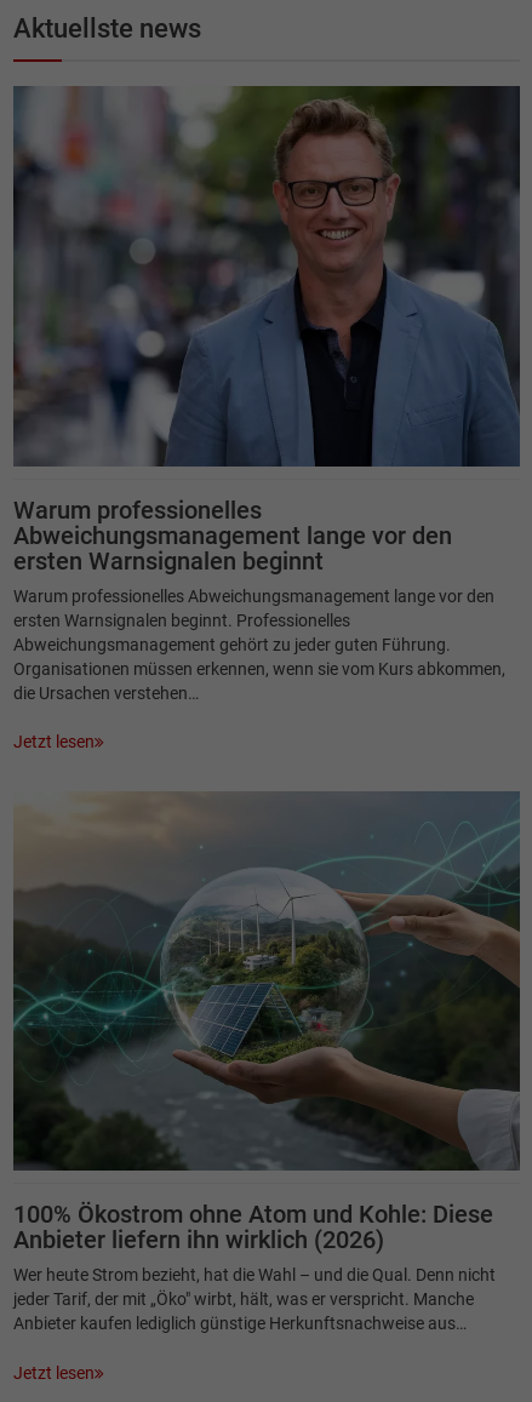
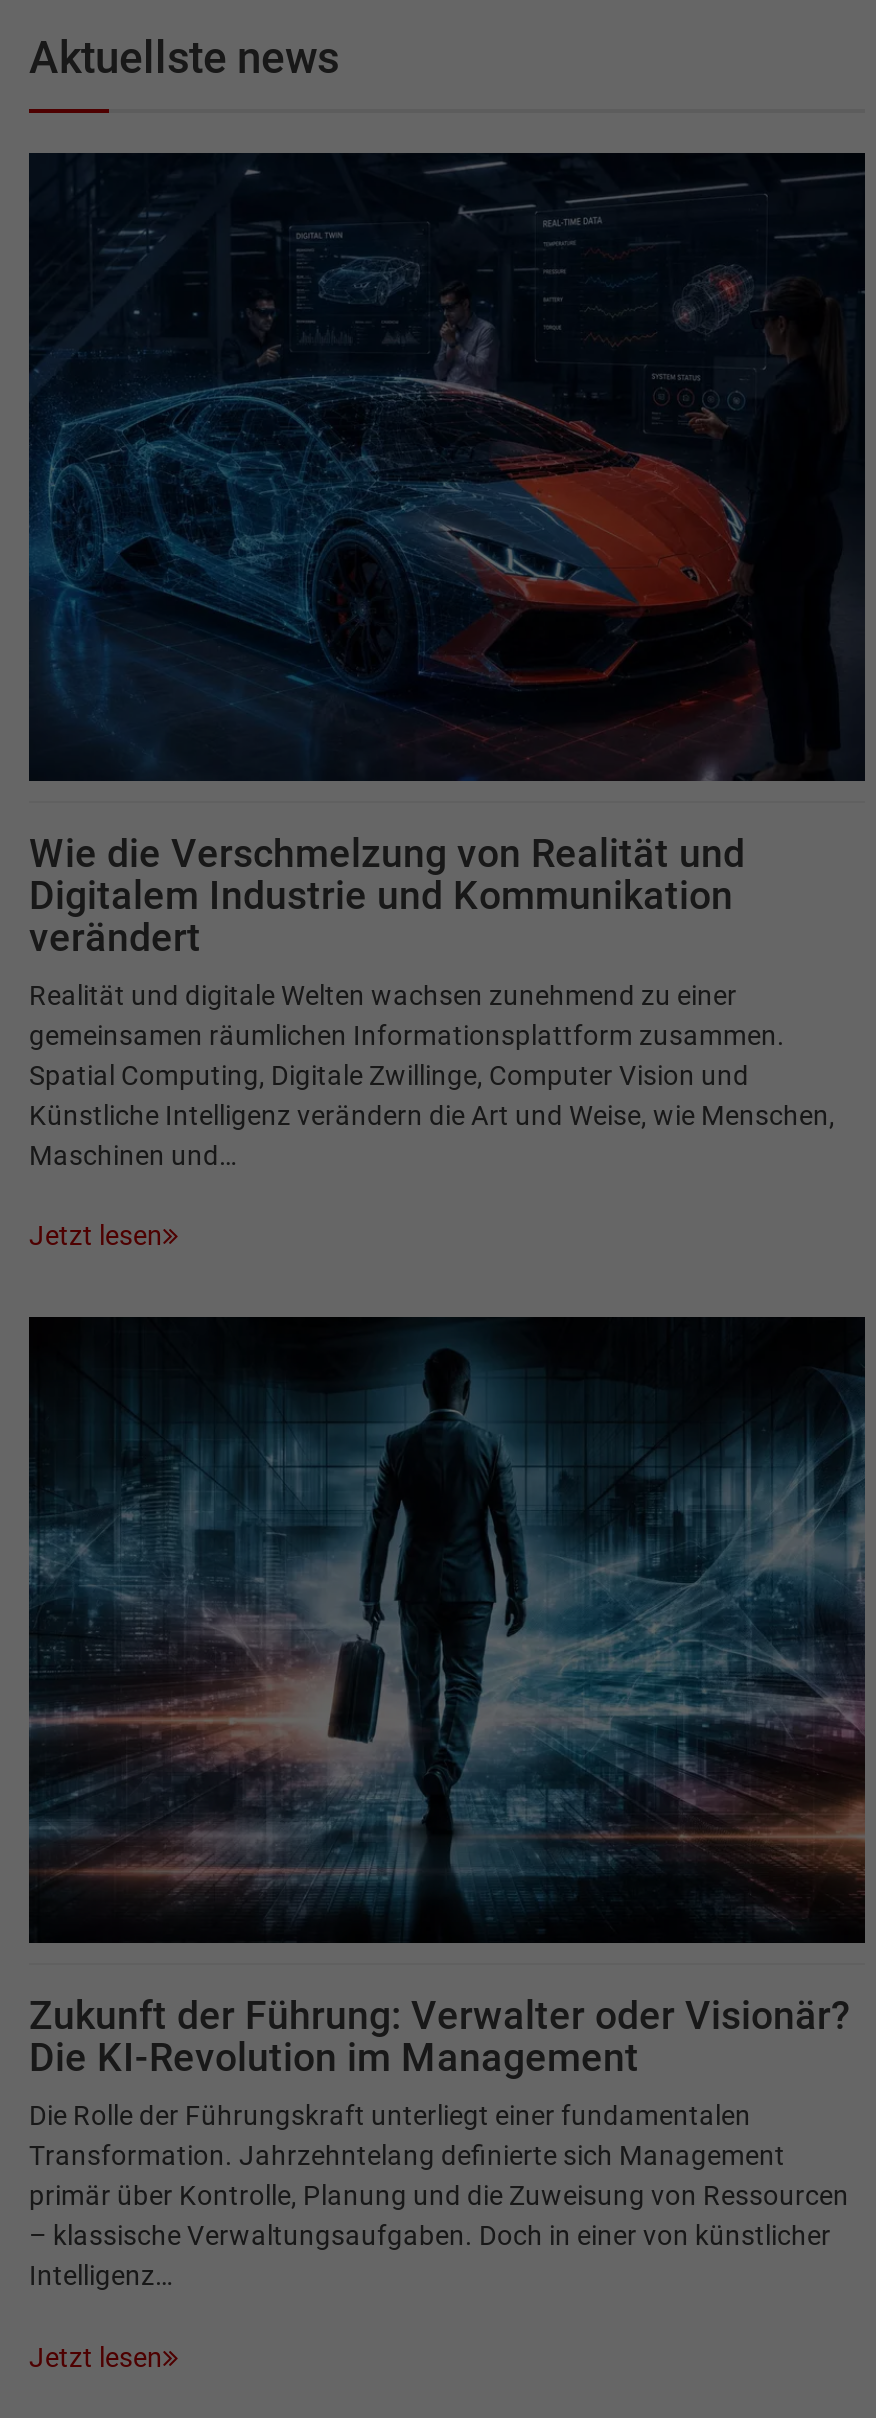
- [image]
- Warum professionelles
- Abweichungsmanagement lange vor den
- ersten Warnsignalen beginnt
- Warum professionelles Abweichungsmanagement lange vor den
- ersten Warnsignalen beginnt. Professionelles
- Abweichungsmanagement gehört zu jeder guten Führung.
- Organisationen müssen erkennen, wenn sie vom Kurs abkommen,
- die Ursachen verstehen…
+ [image]
+ Wie die Verschmelzung von Realität und
+ Digitalem Industrie und Kommunikation
+ verändert
+ Realität und digitale Welten wachsen zunehmend zu einer
+ gemeinsamen räumlichen Informationsplattform zusammen.
+ Spatial Computing, Digitale Zwillinge, Computer Vision und
+ Künstliche Intelligenz verändern die Art und Weise, wie Menschen,
+ Maschinen und…

- [image]
+ [image]

- 100% Ökostrom ohne Atom und Kohle: Diese
- Anbieter liefern ihn wirklich (2026)
- Wer heute Strom bezieht, hat die Wahl – und die Qual. Denn nicht
- jeder Tarif, der mit „Öko" wirbt, hält, was er verspricht. Manche
- Anbieter kaufen lediglich günstige Herkunftsnachweise aus…
+ Zukunft der Führung: Verwalter oder Visionär?
+ Die KI-Revolution im Management
+ Die Rolle der Führungskraft unterliegt einer fundamentalen
+ Transformation. Jahrzehntelang definierte sich Management
+ primär über Kontrolle, Planung und die Zuweisung von Ressourcen
+ – klassische Verwaltungsaufgaben. Doch in einer von künstlicher
+ Intelligenz…
